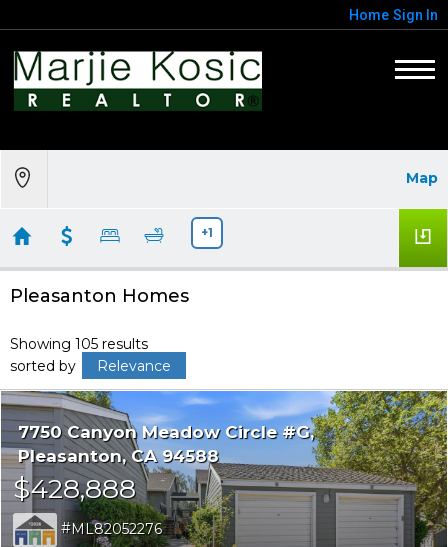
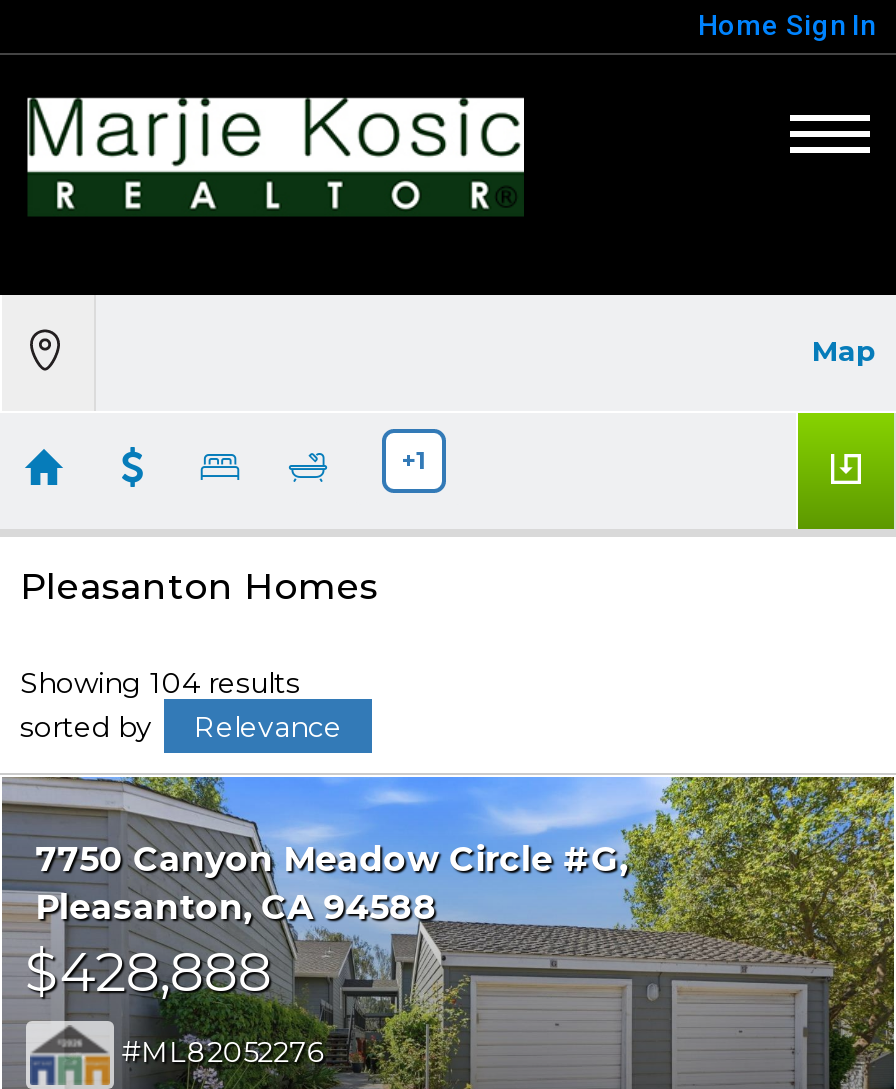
- Showing 105 results
+ Showing 104 results
